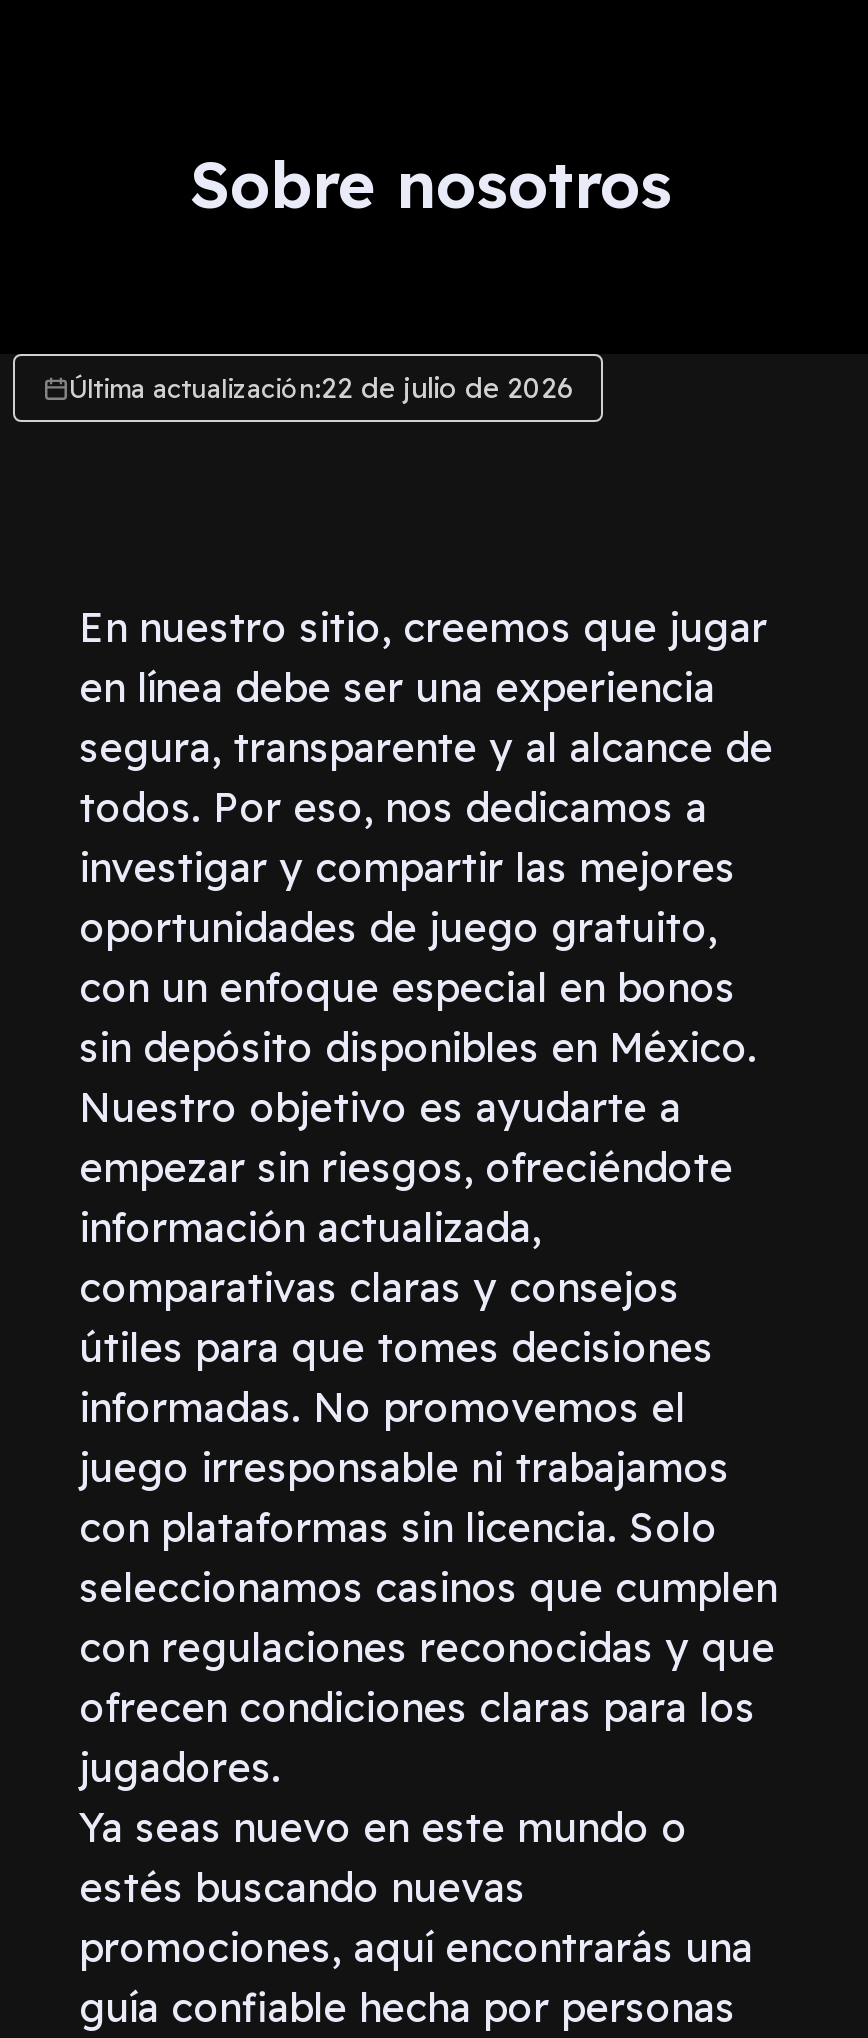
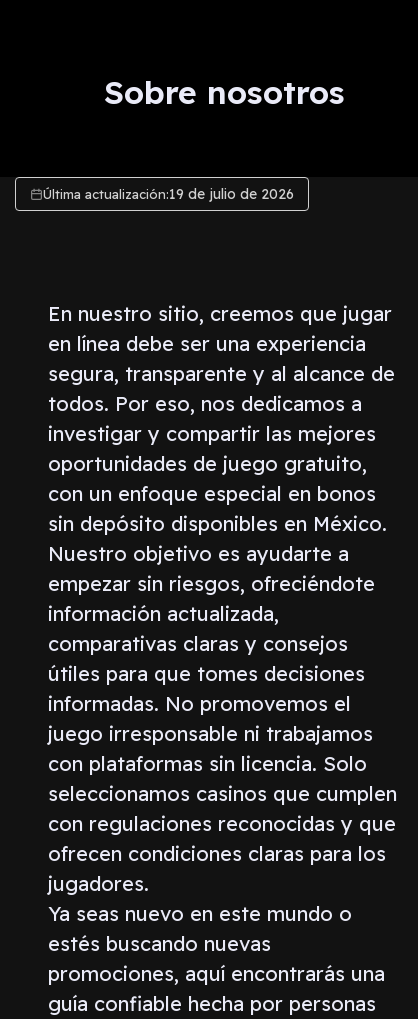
- Última actualización:22 de julio de 2026
+ Última actualización:19 de julio de 2026
